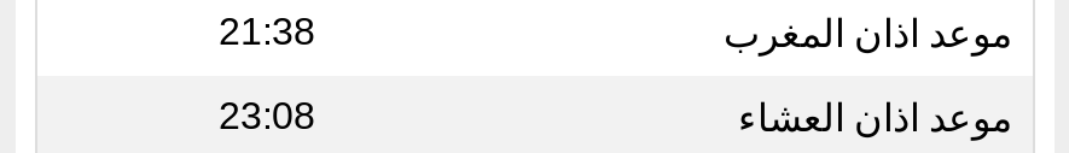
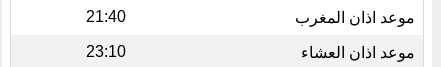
- 21:38
+ 21:40

- 23:08
+ 23:10
